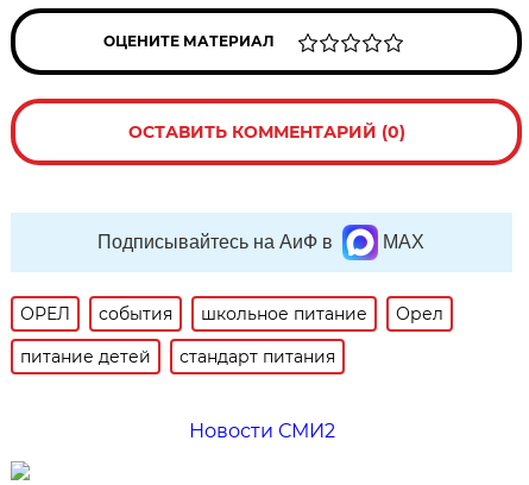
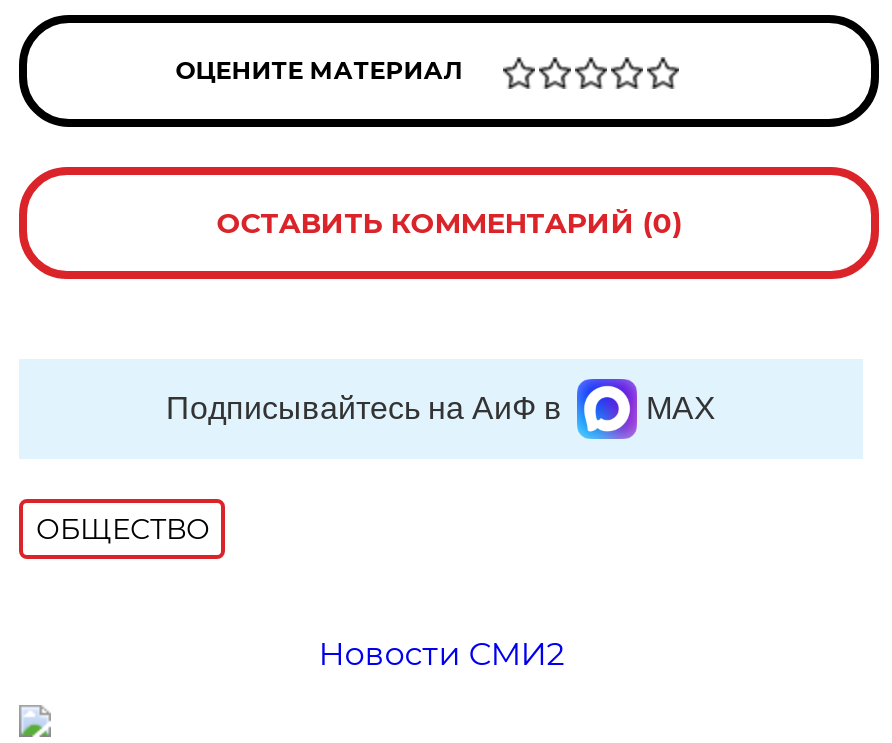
- ОРЕЛ
- события
- школьное питание
- Орел
- питание детей
- стандарт питания
+ ОБЩЕСТВО
